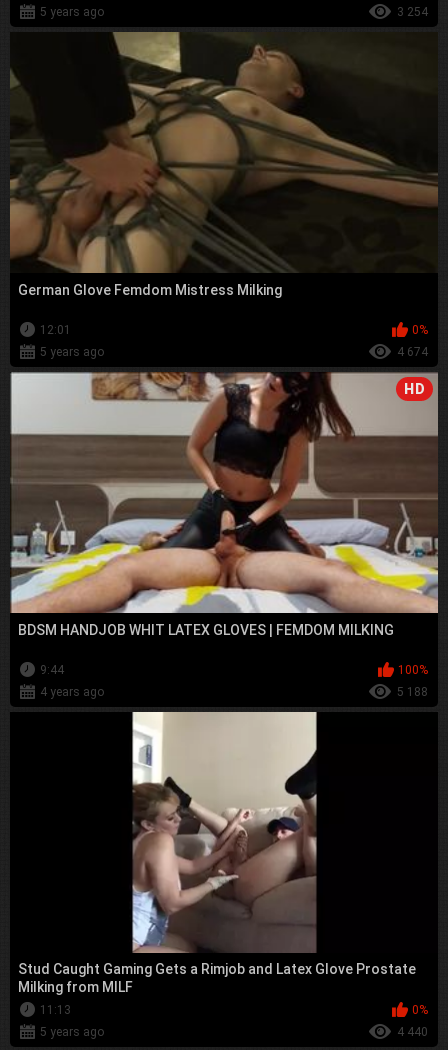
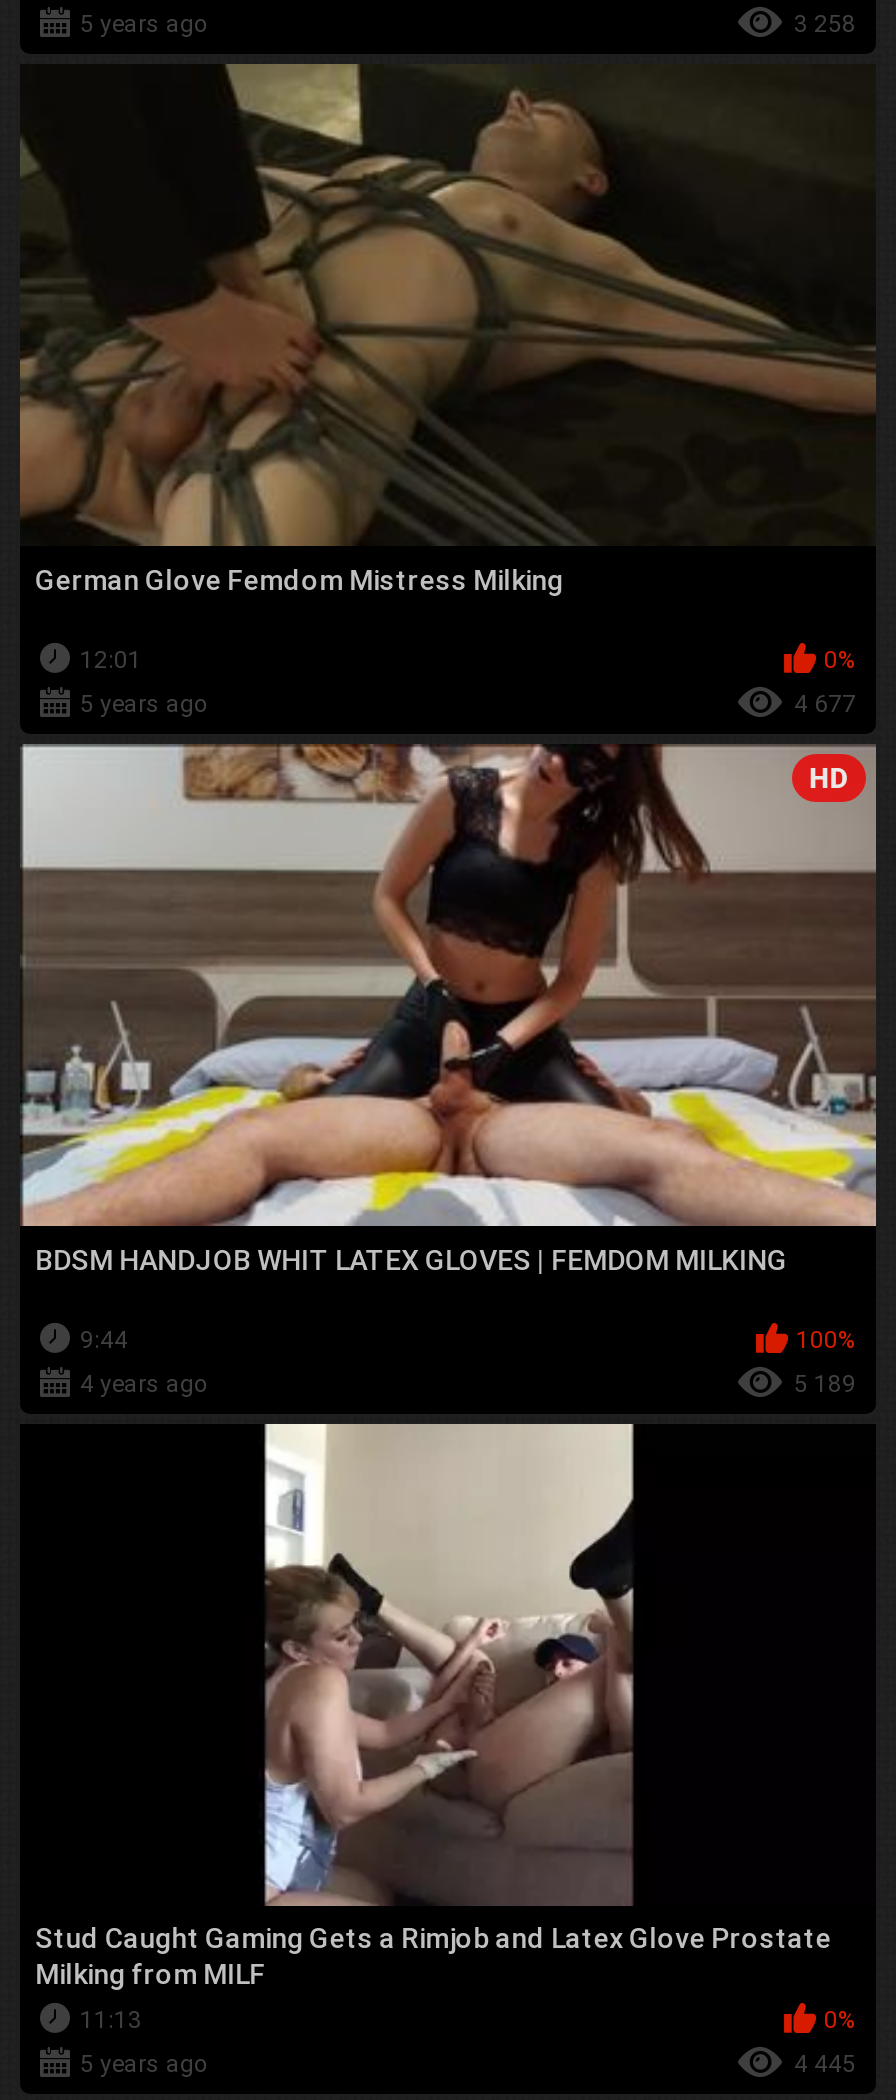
- 3 254
+ 3 258

- 4 674
+ 4 677

- 5 188
+ 5 189

- 4 440
+ 4 445
